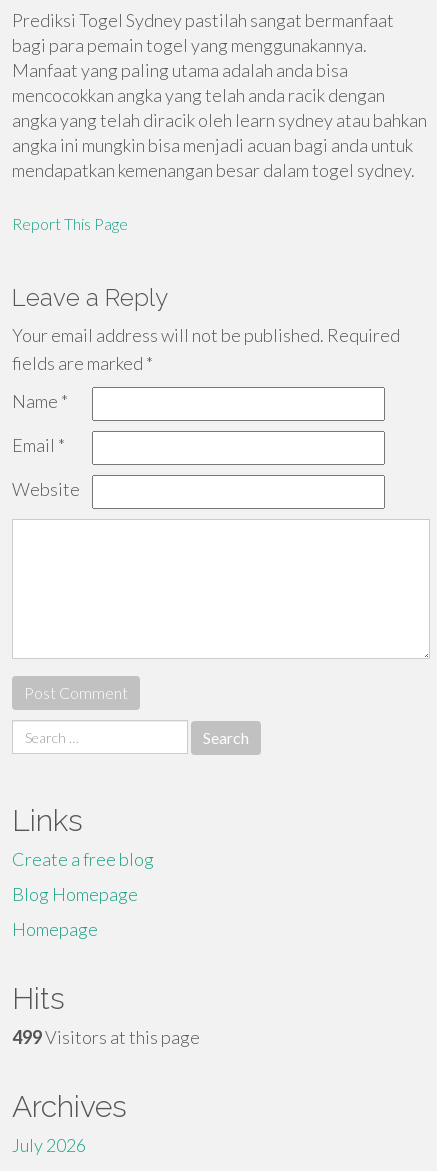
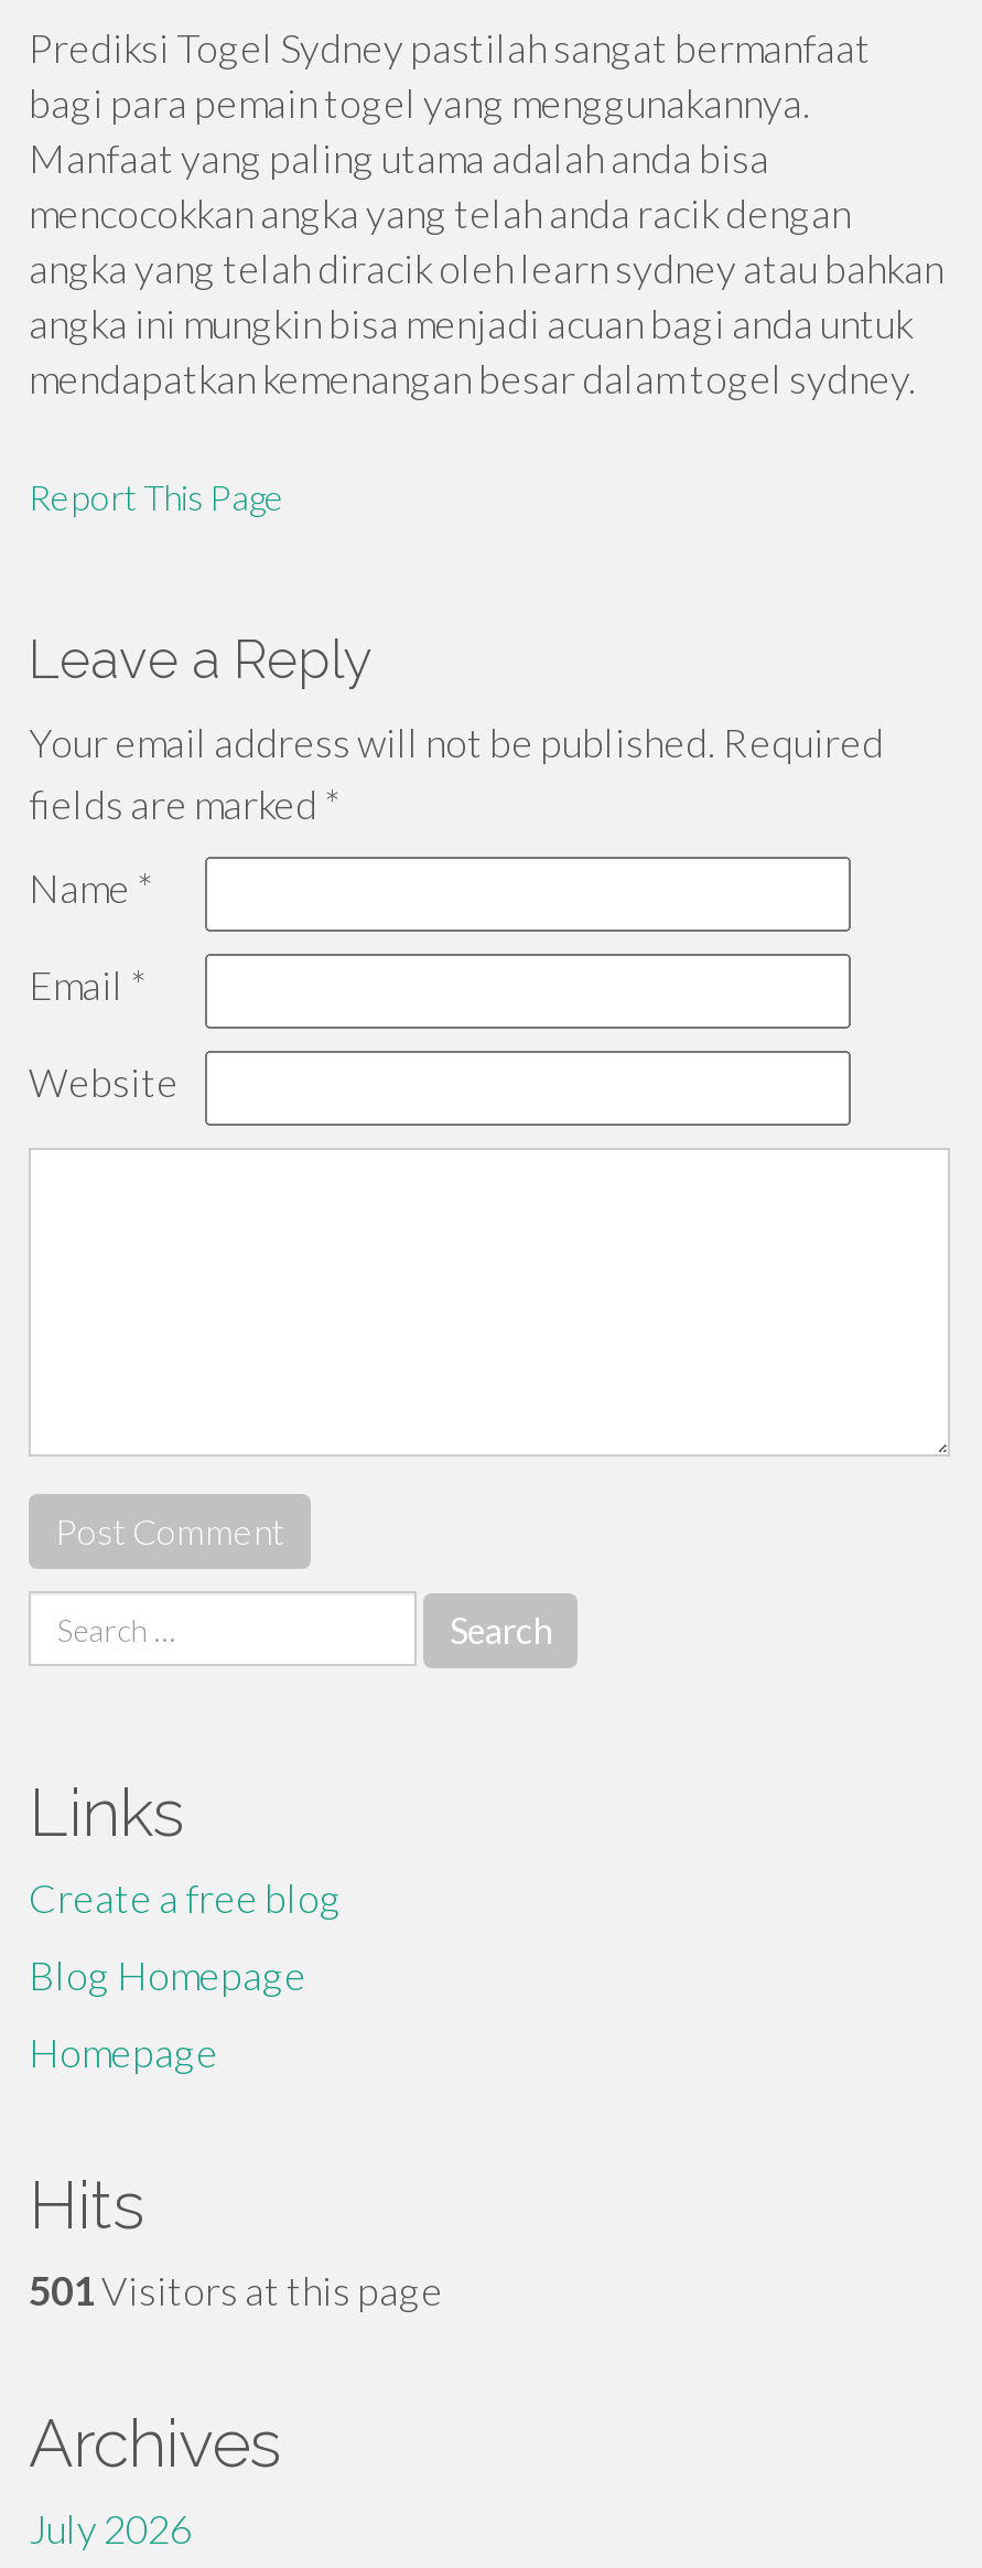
- 499Visitors at this page
+ 501Visitors at this page
